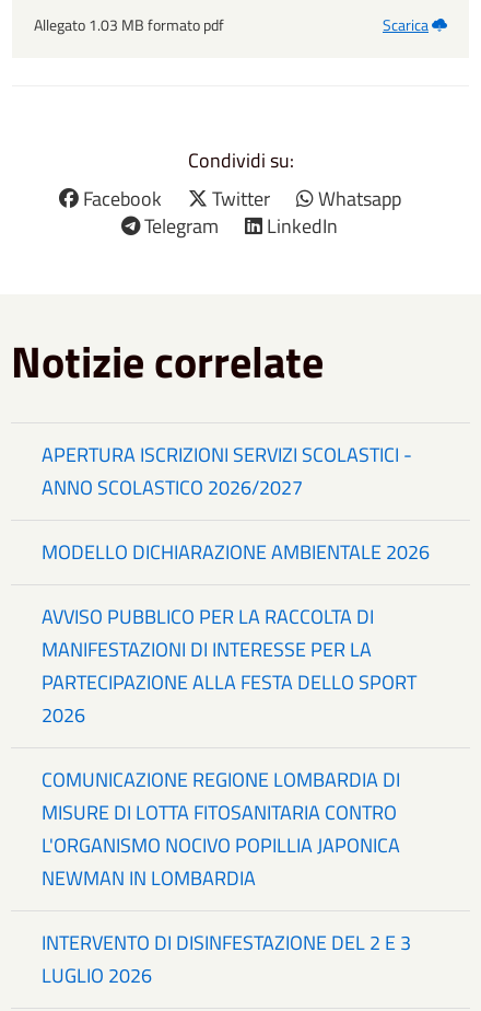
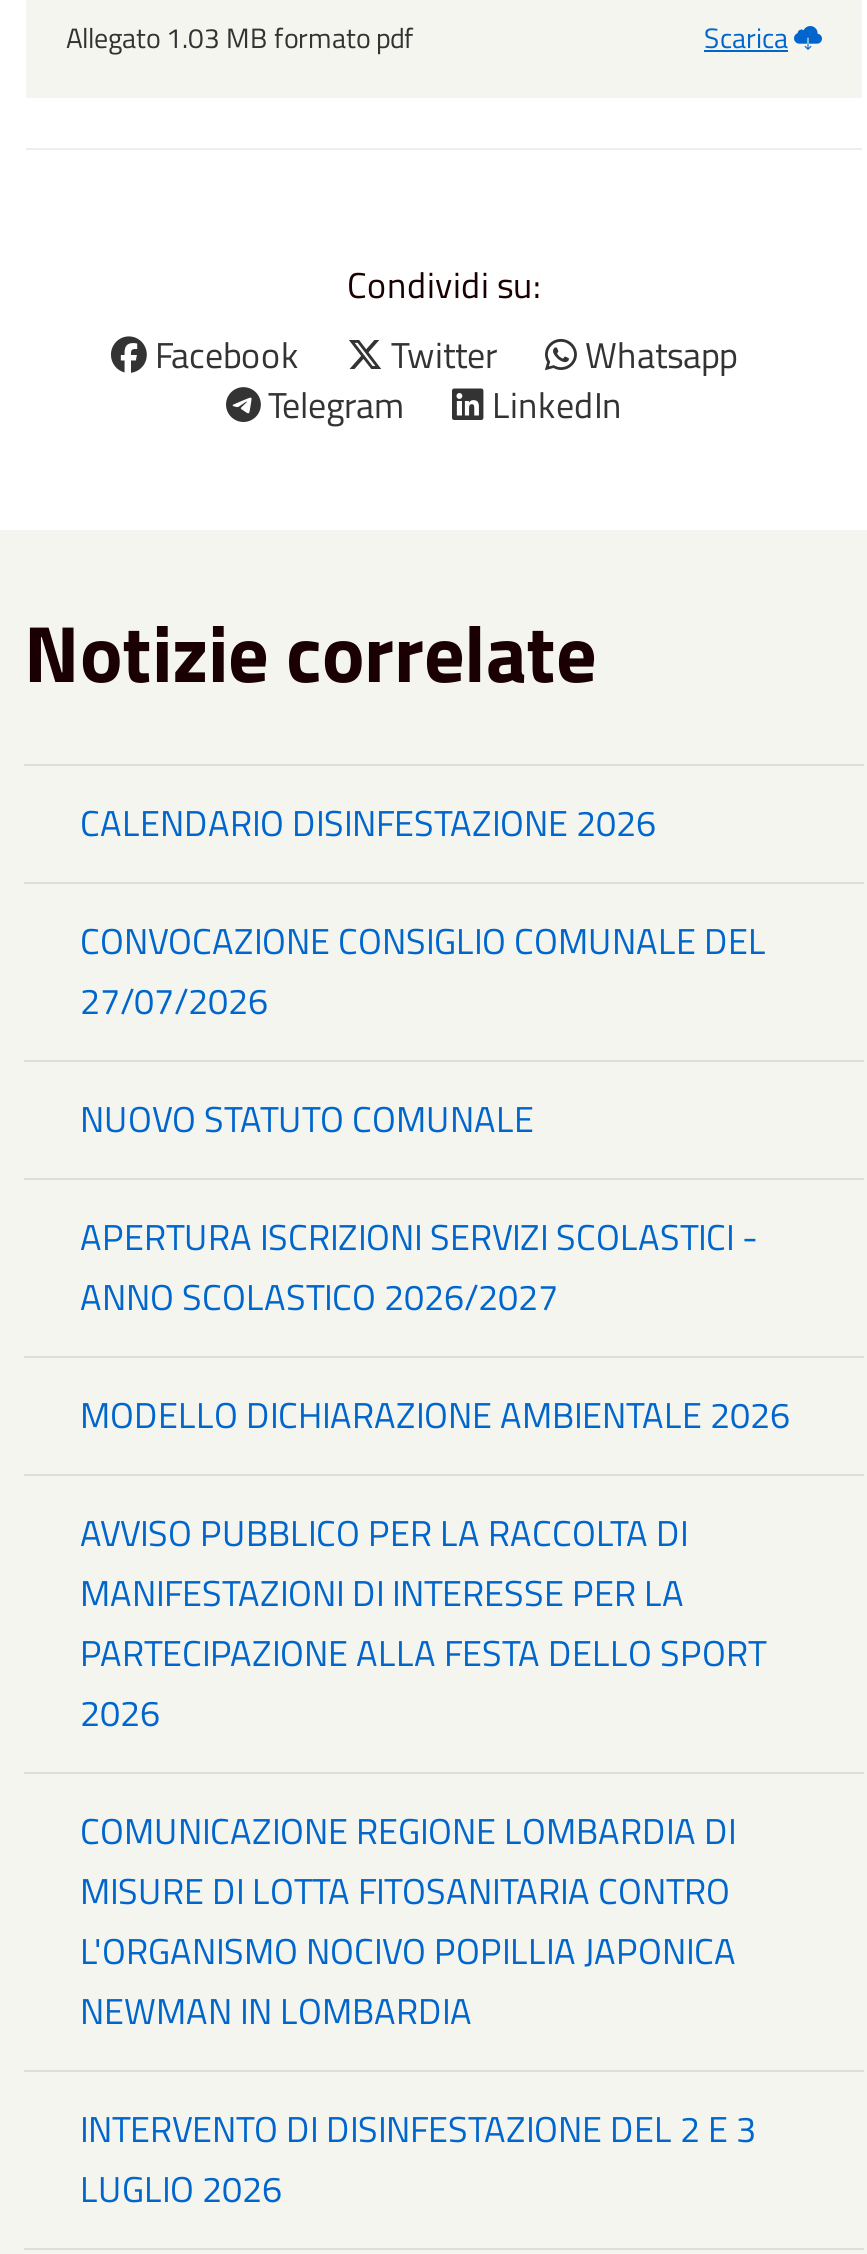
+ CALENDARIO DISINFESTAZIONE 2026
+ CONVOCAZIONE CONSIGLIO COMUNALE DEL
+ 27/07/2026
+ NUOVO STATUTO COMUNALE
